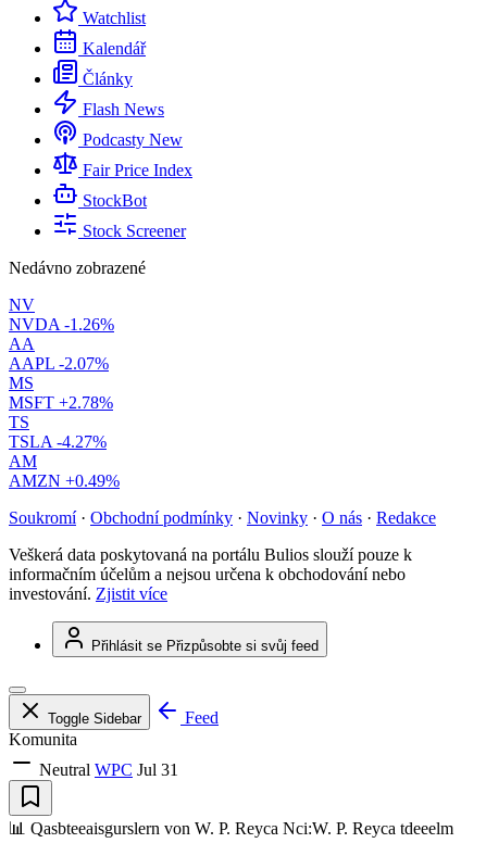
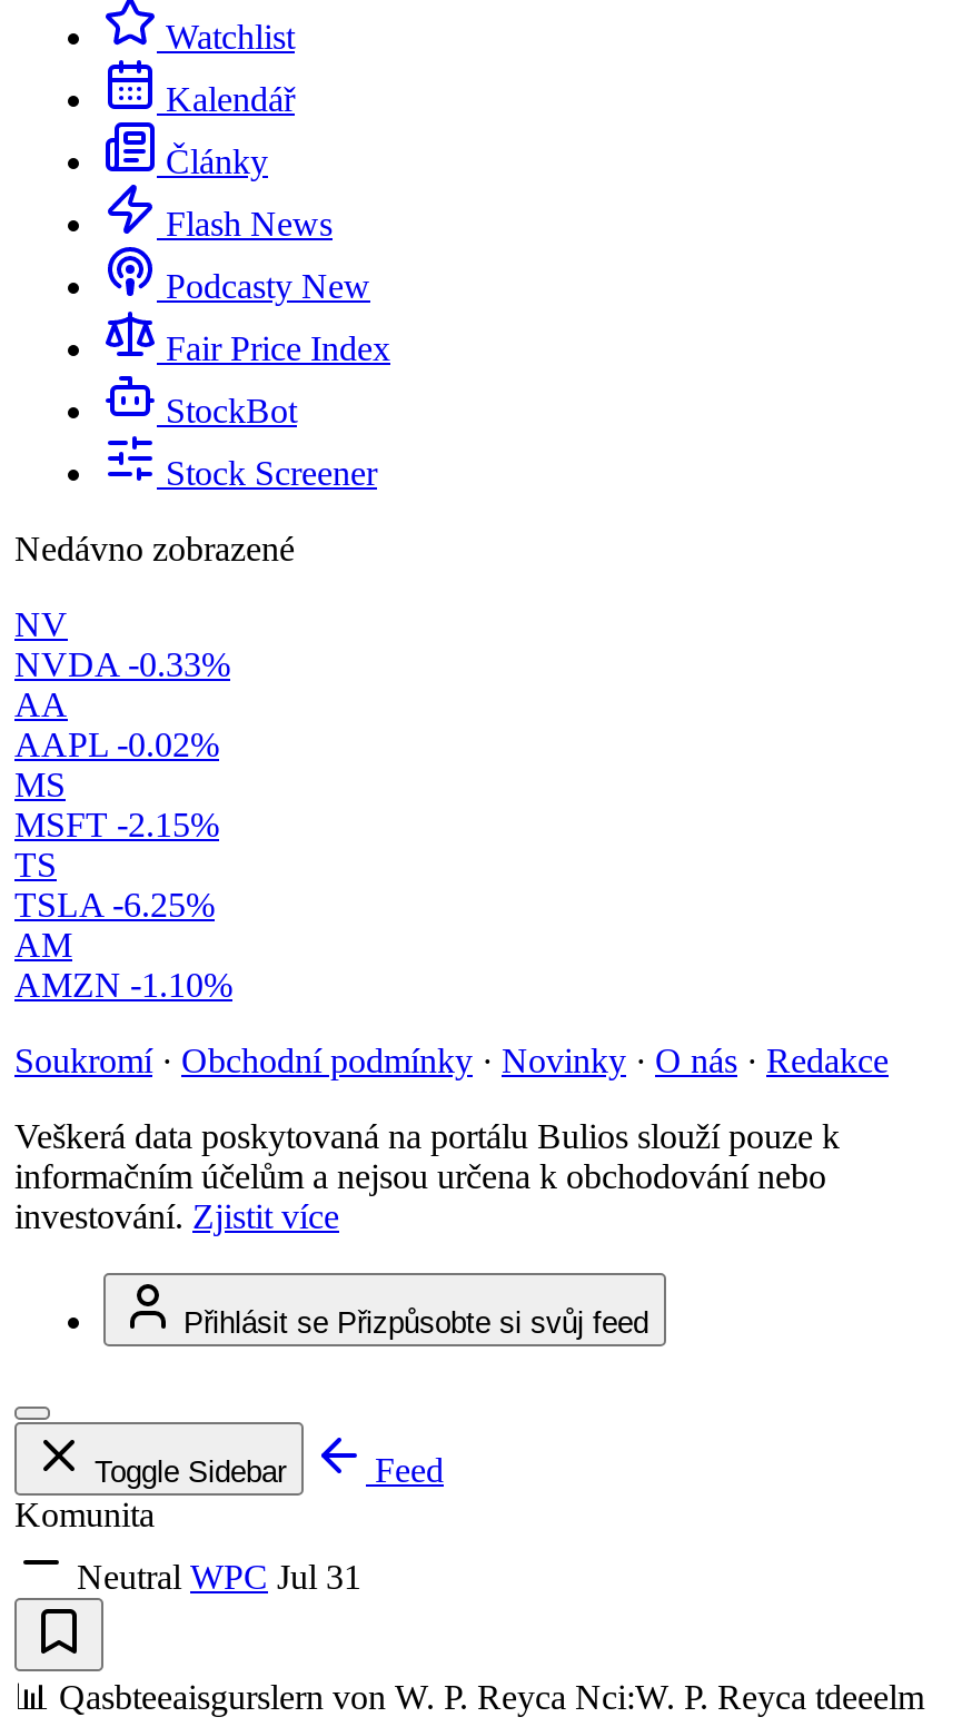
- NVDA -1.26%
+ NVDA -0.33%

- AAPL -2.07%
+ AAPL -0.02%

- MSFT +2.78%
+ MSFT -2.15%

- TSLA -4.27%
+ TSLA -6.25%

- AMZN +0.49%
+ AMZN -1.10%
